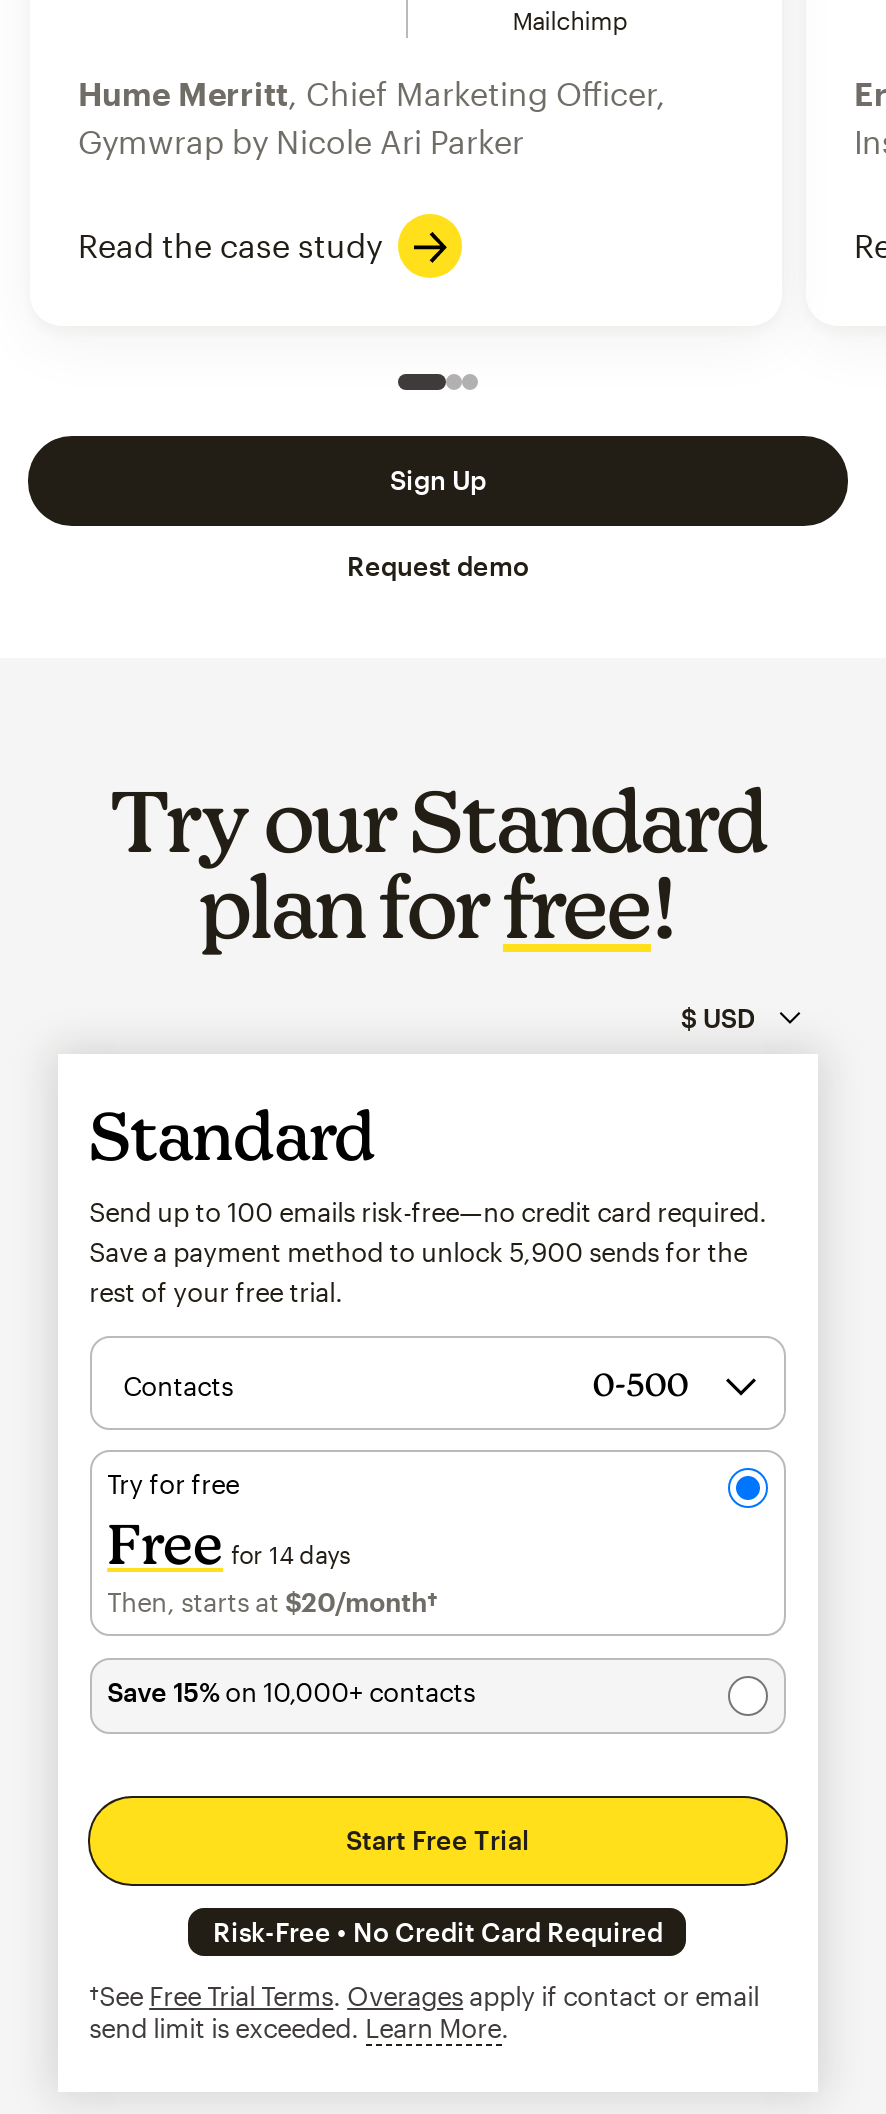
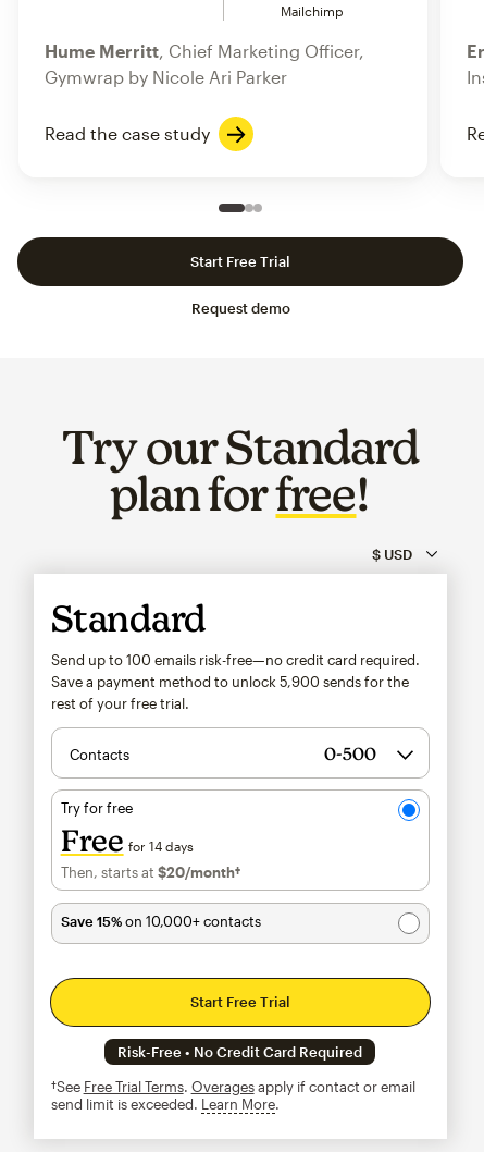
- Sign Up
+ Start Free Trial
